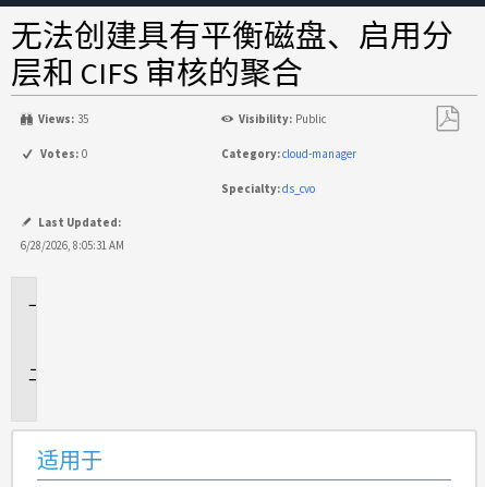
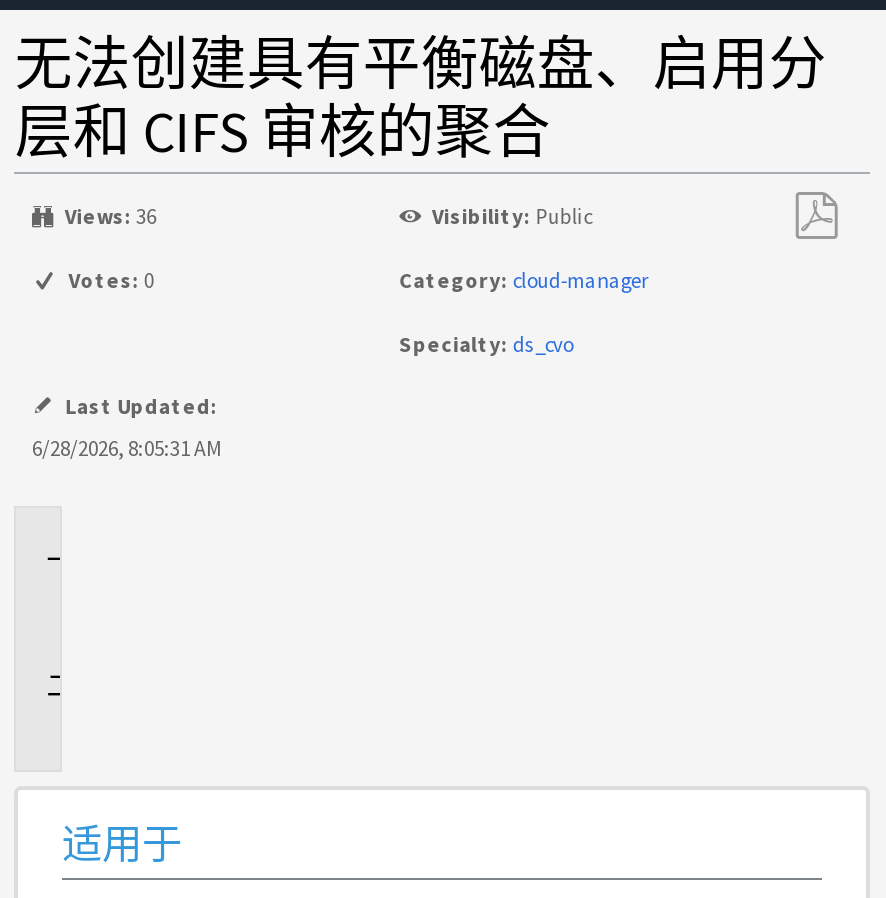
- Views: 35
+ Views: 36
